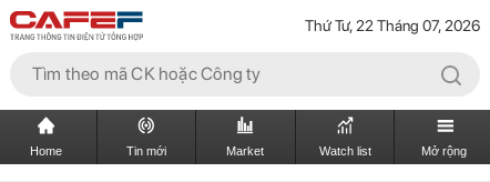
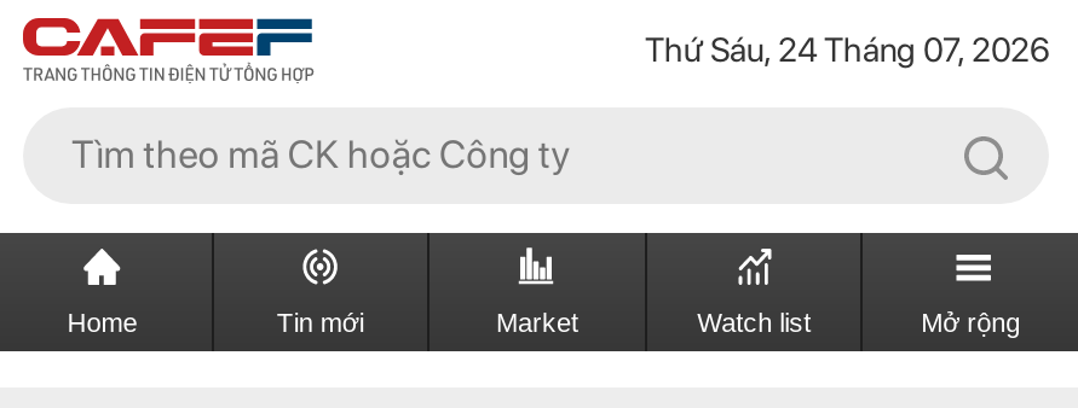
- Thứ Tư, 22 Tháng 07, 2026
+ Thứ Sáu, 24 Tháng 07, 2026
